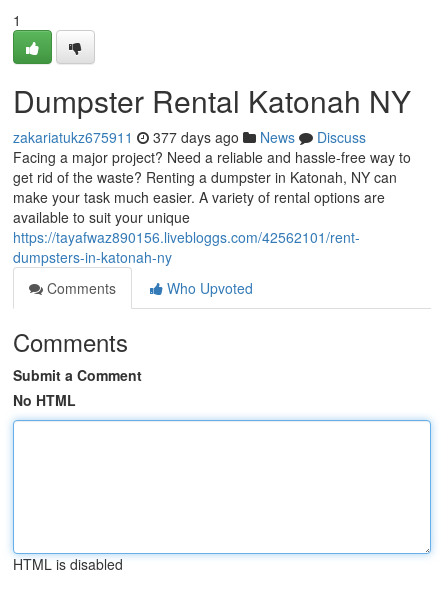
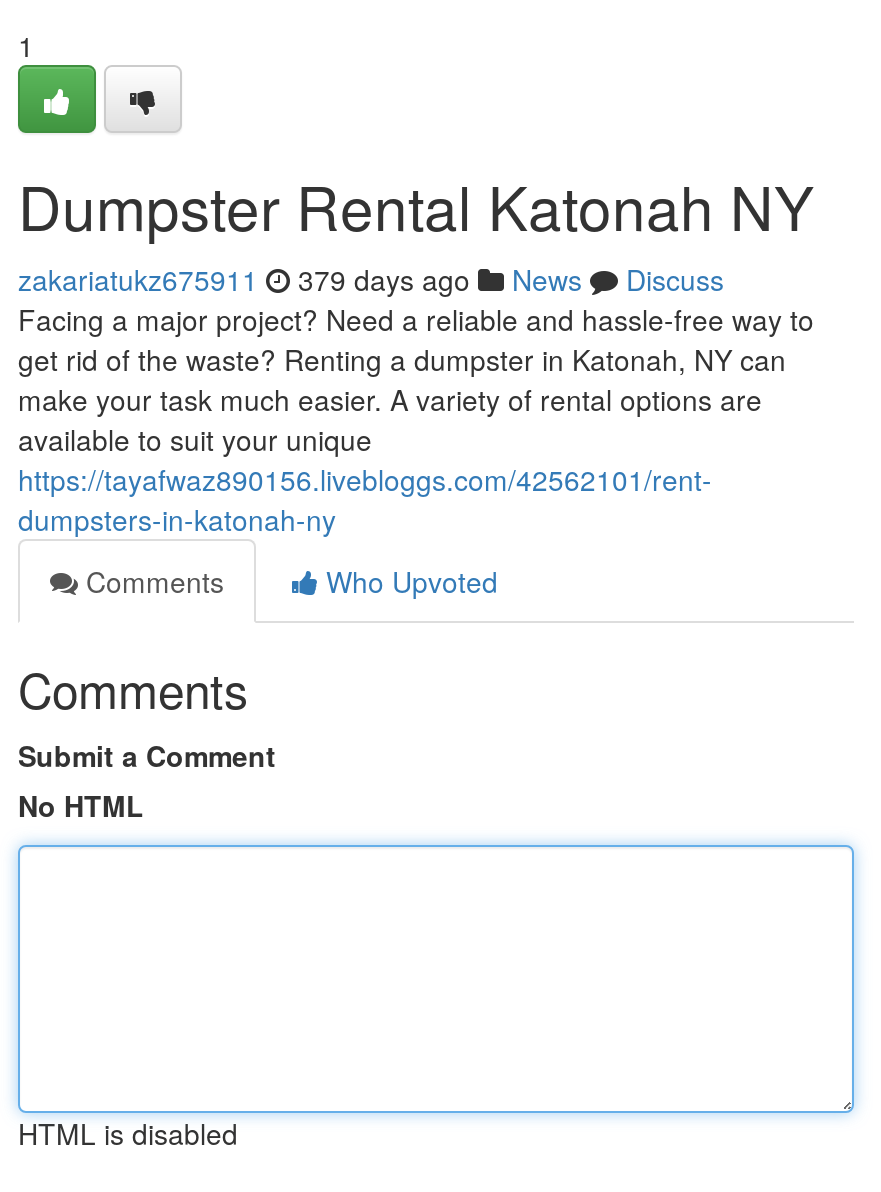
- zakariatukz675911 377 days ago News Discuss
+ zakariatukz675911 379 days ago News Discuss
